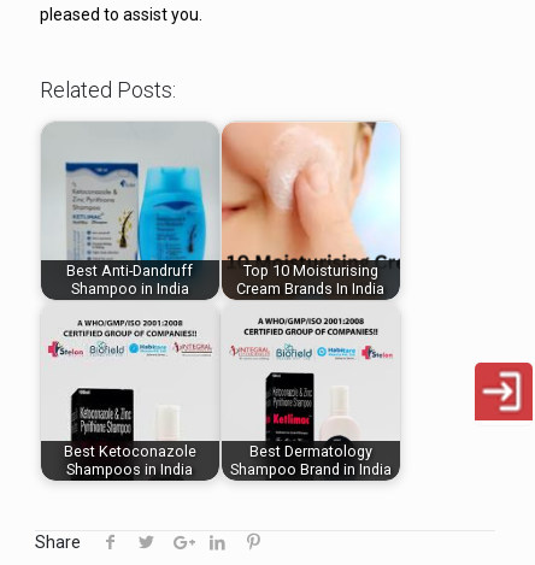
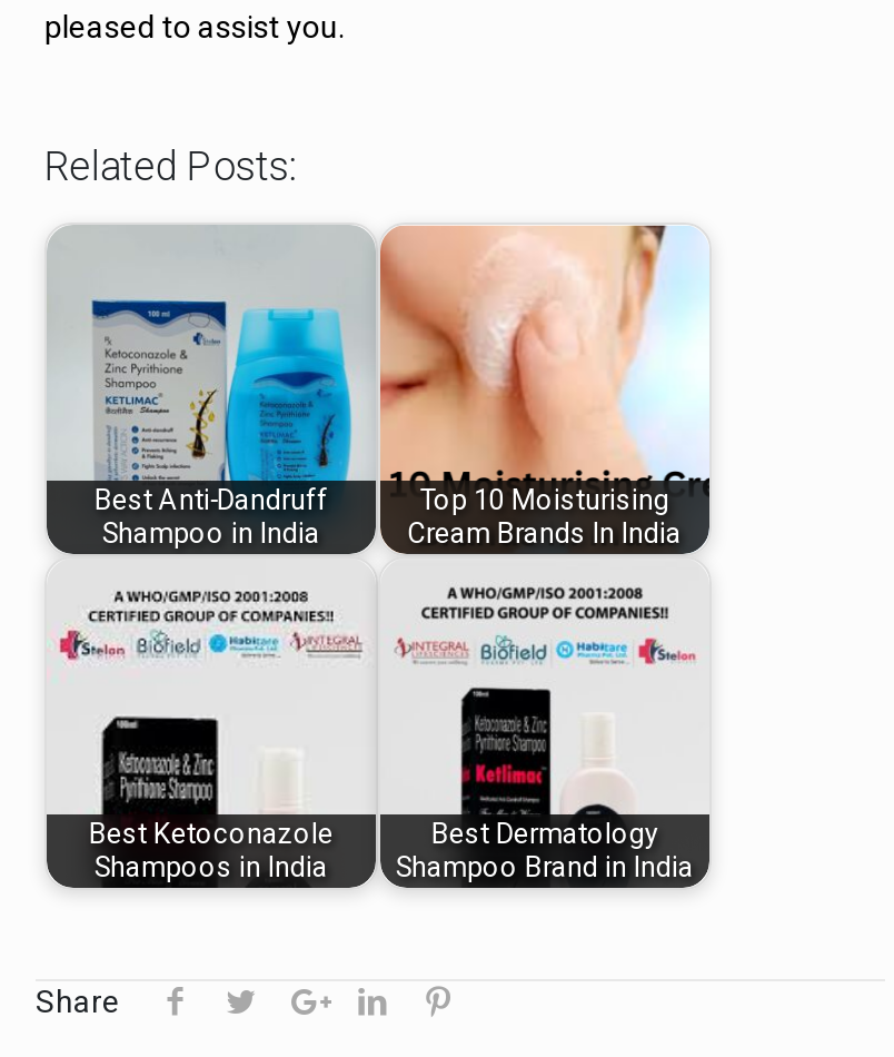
- [image]
